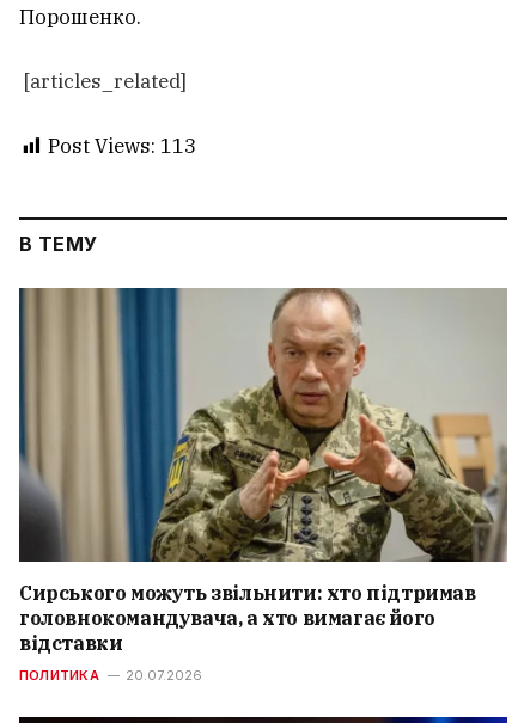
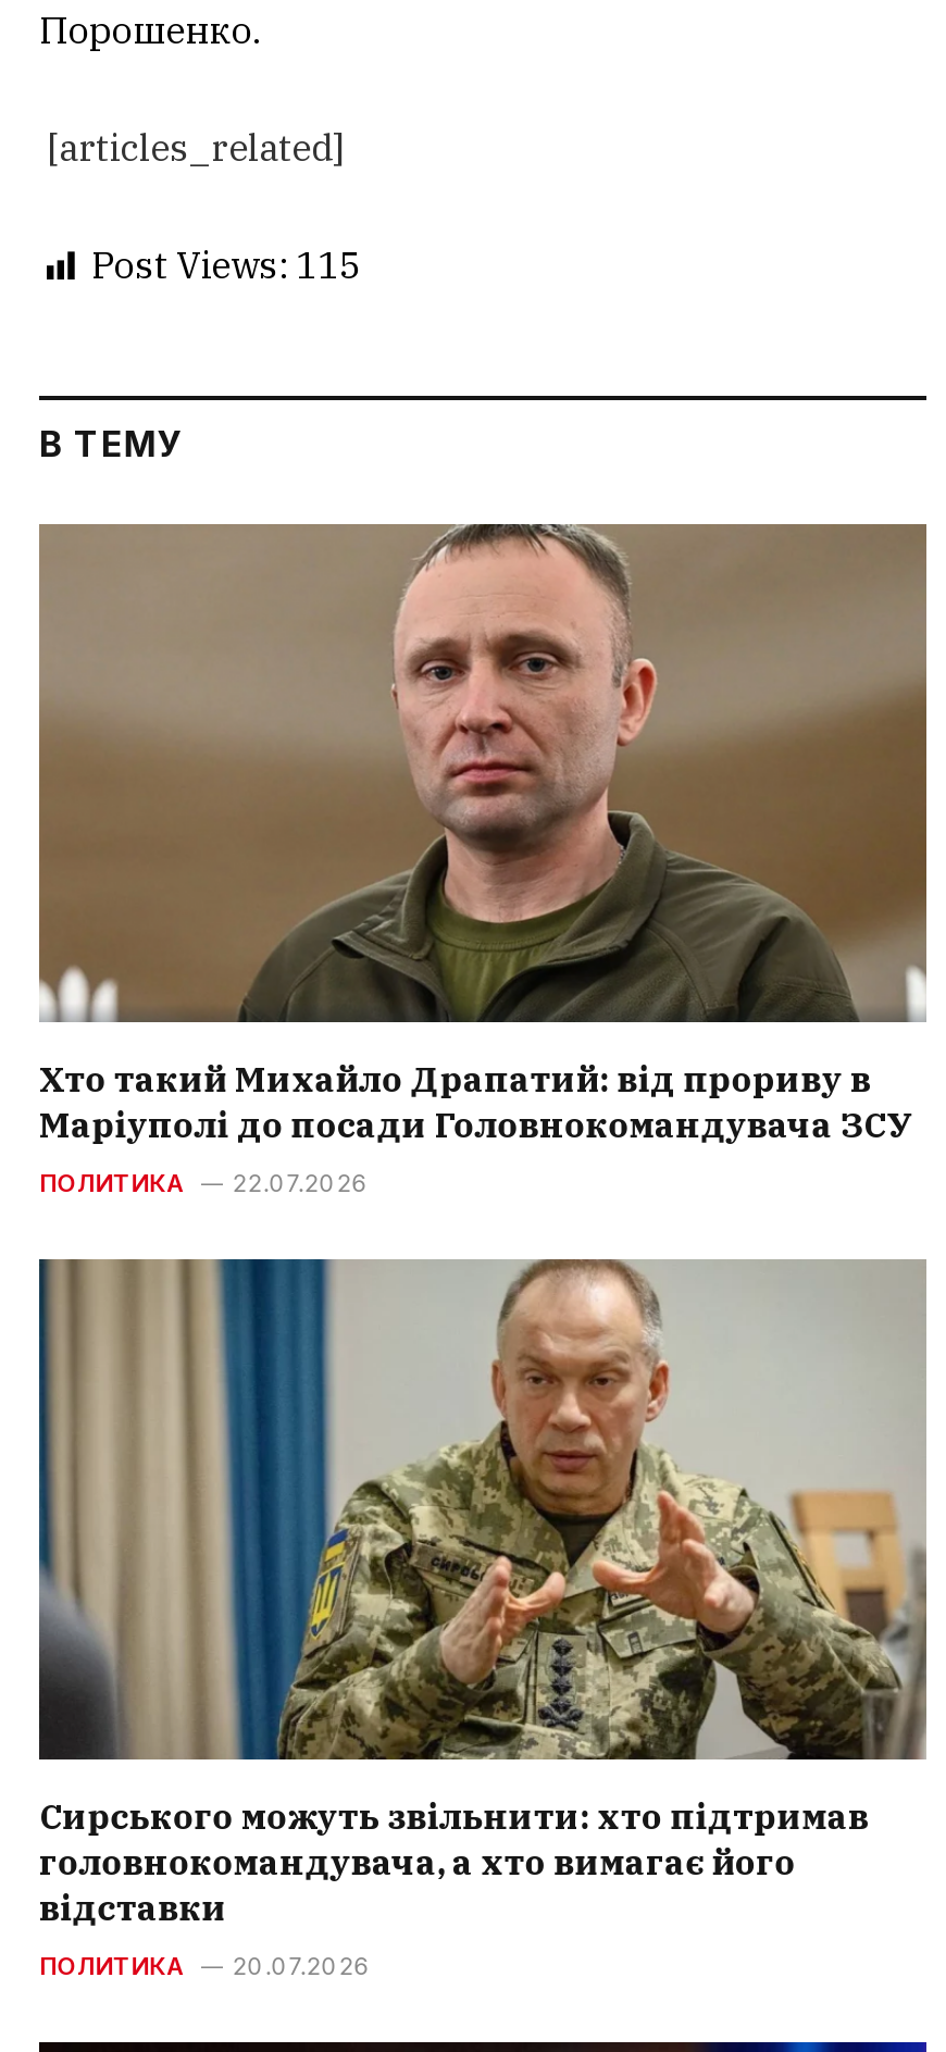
- Post Views: 113
+ Post Views: 115

+ [image]
+ Хто такий Михайло Драпатий: від прориву в
+ Маріуполі до посади Головнокомандувача ЗСУ
+ ПОЛИТИКА
+ 22.07.2026
